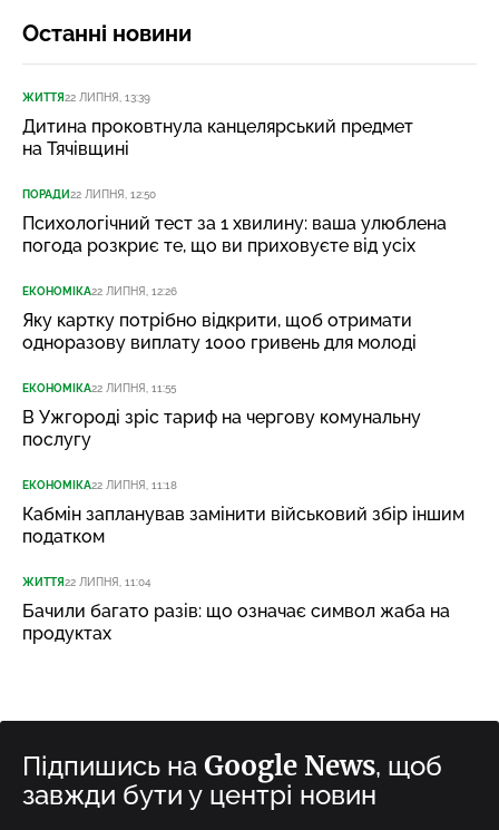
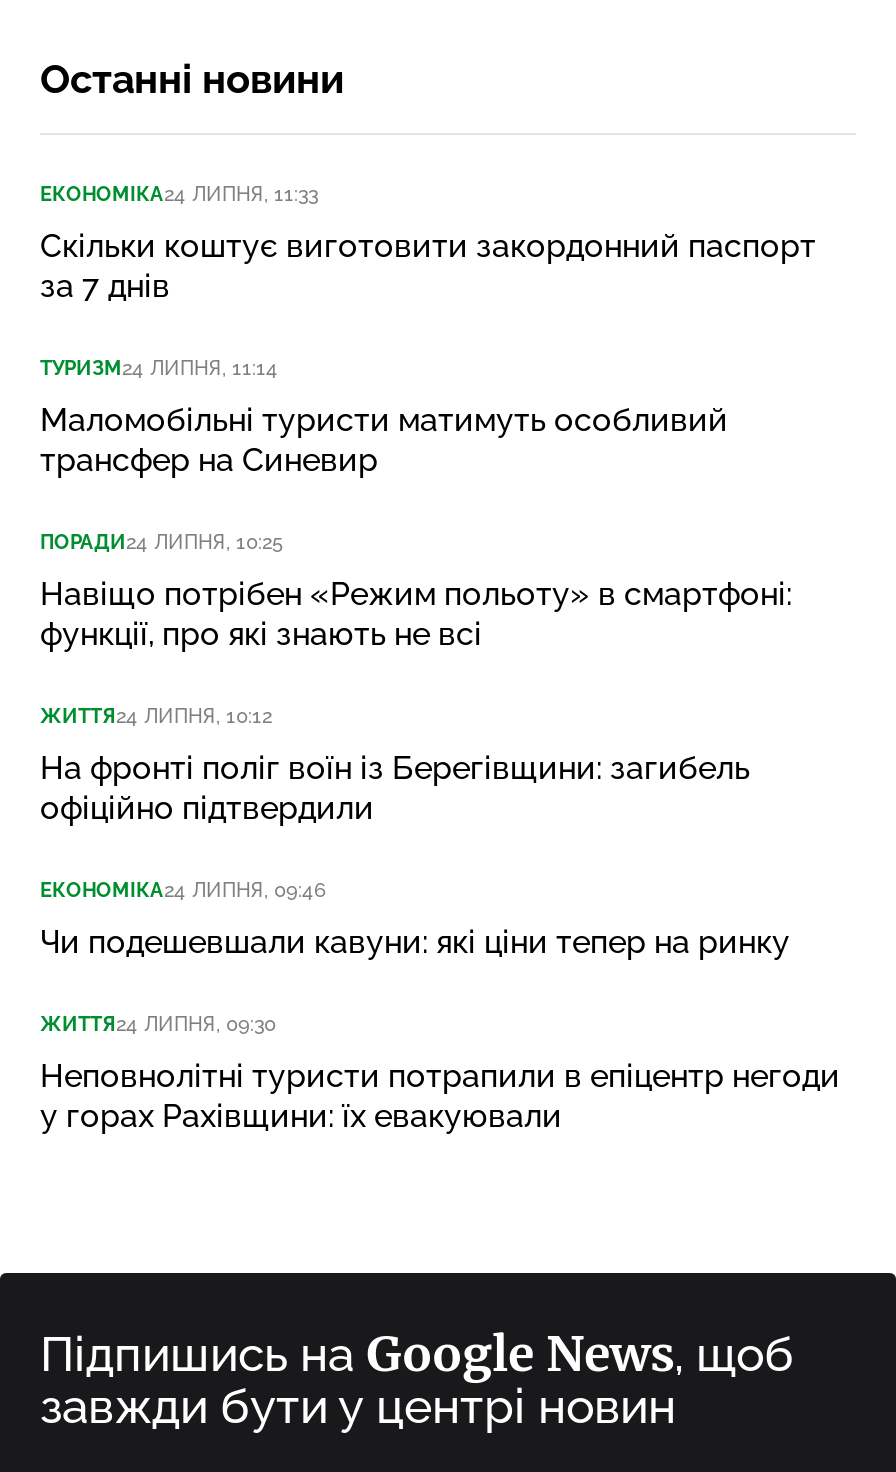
- ЖИТТЯ22 ЛИПНЯ, 13:39
+ ЕКОНОМІКА24 ЛИПНЯ, 11:33

- Дитина проковтнула канцелярський предмет
- на Тячівщині
+ Скільки коштує виготовити закордонний паспорт
+ за 7 днів

- ПОРАДИ22 ЛИПНЯ, 12:50
+ ТУРИЗМ24 ЛИПНЯ, 11:14

- Психологічний тест за 1 хвилину: ваша улюблена
- погода розкриє те, що ви приховуєте від усіх
+ Маломобільні туристи матимуть особливий
+ трансфер на Синевир

- ЕКОНОМІКА22 ЛИПНЯ, 12:26
+ ПОРАДИ24 ЛИПНЯ, 10:25

- Яку картку потрібно відкрити, щоб отримати
- одноразову виплату 1000 гривень для молоді
+ Навіщо потрібен «Режим польоту» в смартфоні:
+ функції, про які знають не всі

- ЕКОНОМІКА22 ЛИПНЯ, 11:55
+ ЖИТТЯ24 ЛИПНЯ, 10:12

- В Ужгороді зріс тариф на чергову комунальну
- послугу
+ На фронті поліг воїн із Берегівщини: загибель
+ офіційно підтвердили

- ЕКОНОМІКА22 ЛИПНЯ, 11:18
+ ЕКОНОМІКА24 ЛИПНЯ, 09:46

- Кабмін запланував замінити військовий збір іншим
- податком
+ Чи подешевшали кавуни: які ціни тепер на ринку

- ЖИТТЯ22 ЛИПНЯ, 11:04
+ ЖИТТЯ24 ЛИПНЯ, 09:30

- Бачили багато разів: що означає символ жаба на
- продуктах
+ Неповнолітні туристи потрапили в епіцентр негоди
+ у горах Рахівщини: їх евакуювали
